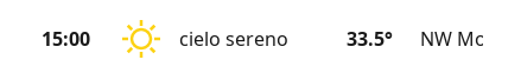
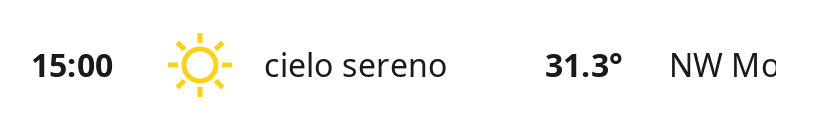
- 33.5°
+ 31.3°
